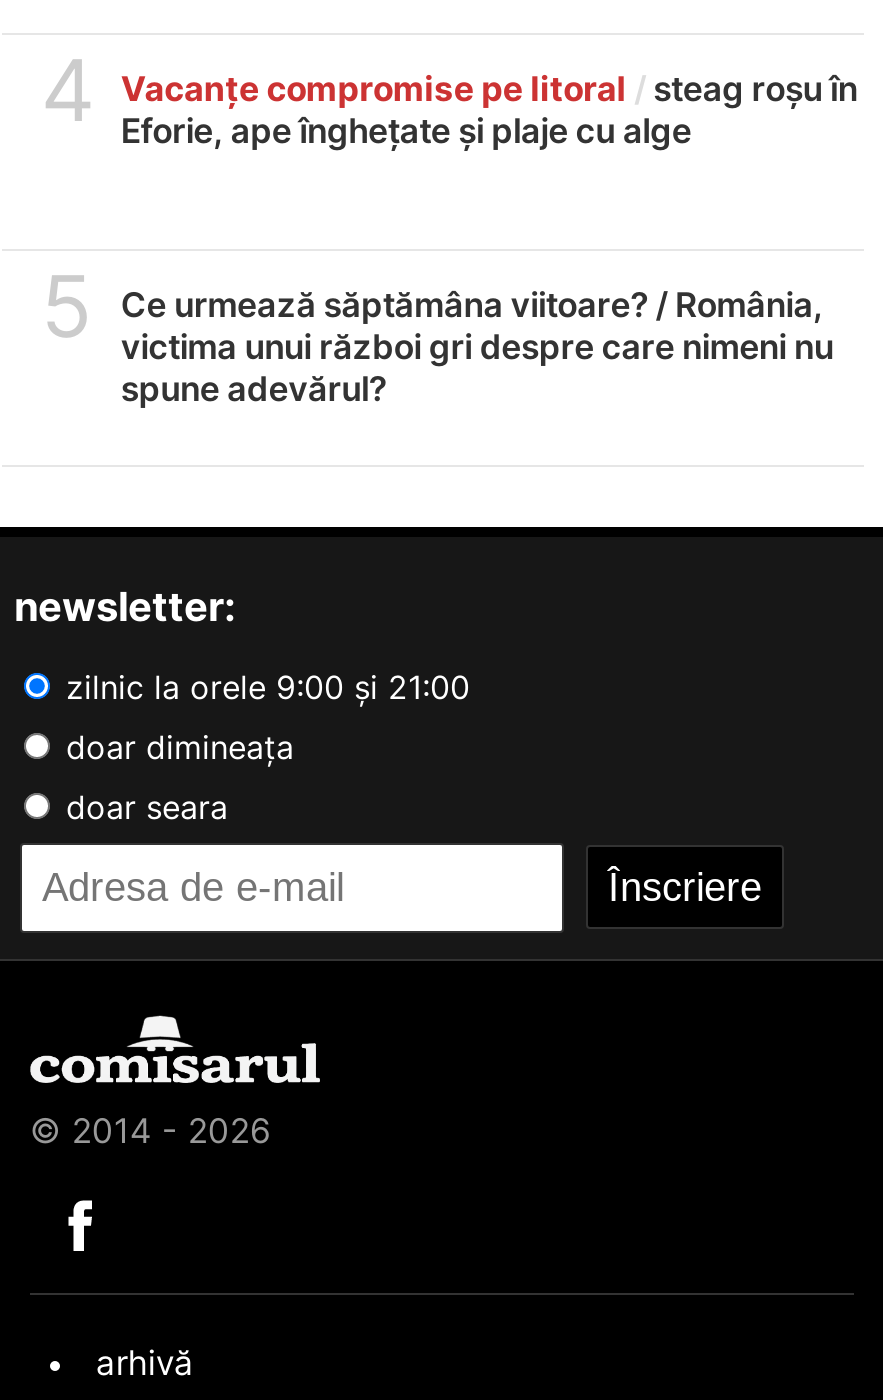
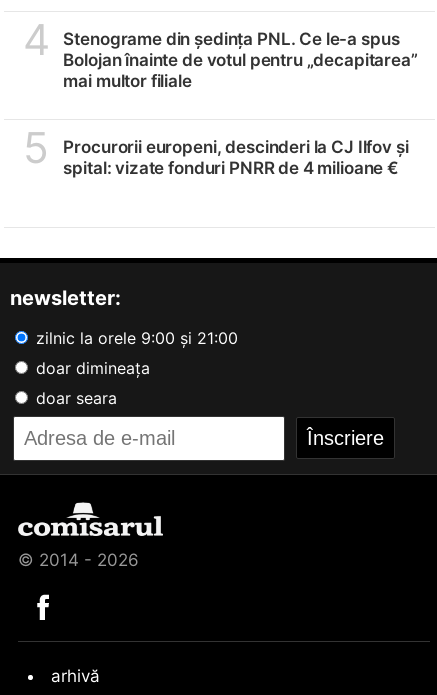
- Vacanțe compromise pe litoral / steag roșu în
- Eforie, ape înghețate și plaje cu alge
+ Stenograme din ședința PNL. Ce le-a spus
+ Bolojan înainte de votul pentru „decapitarea”
+ mai multor filiale

- Ce urmează săptămâna viitoare? / România,
- victima unui război gri despre care nimeni nu
- spune adevărul?
+ Procurorii europeni, descinderi la CJ Ilfov și
+ spital: vizate fonduri PNRR de 4 milioane €
